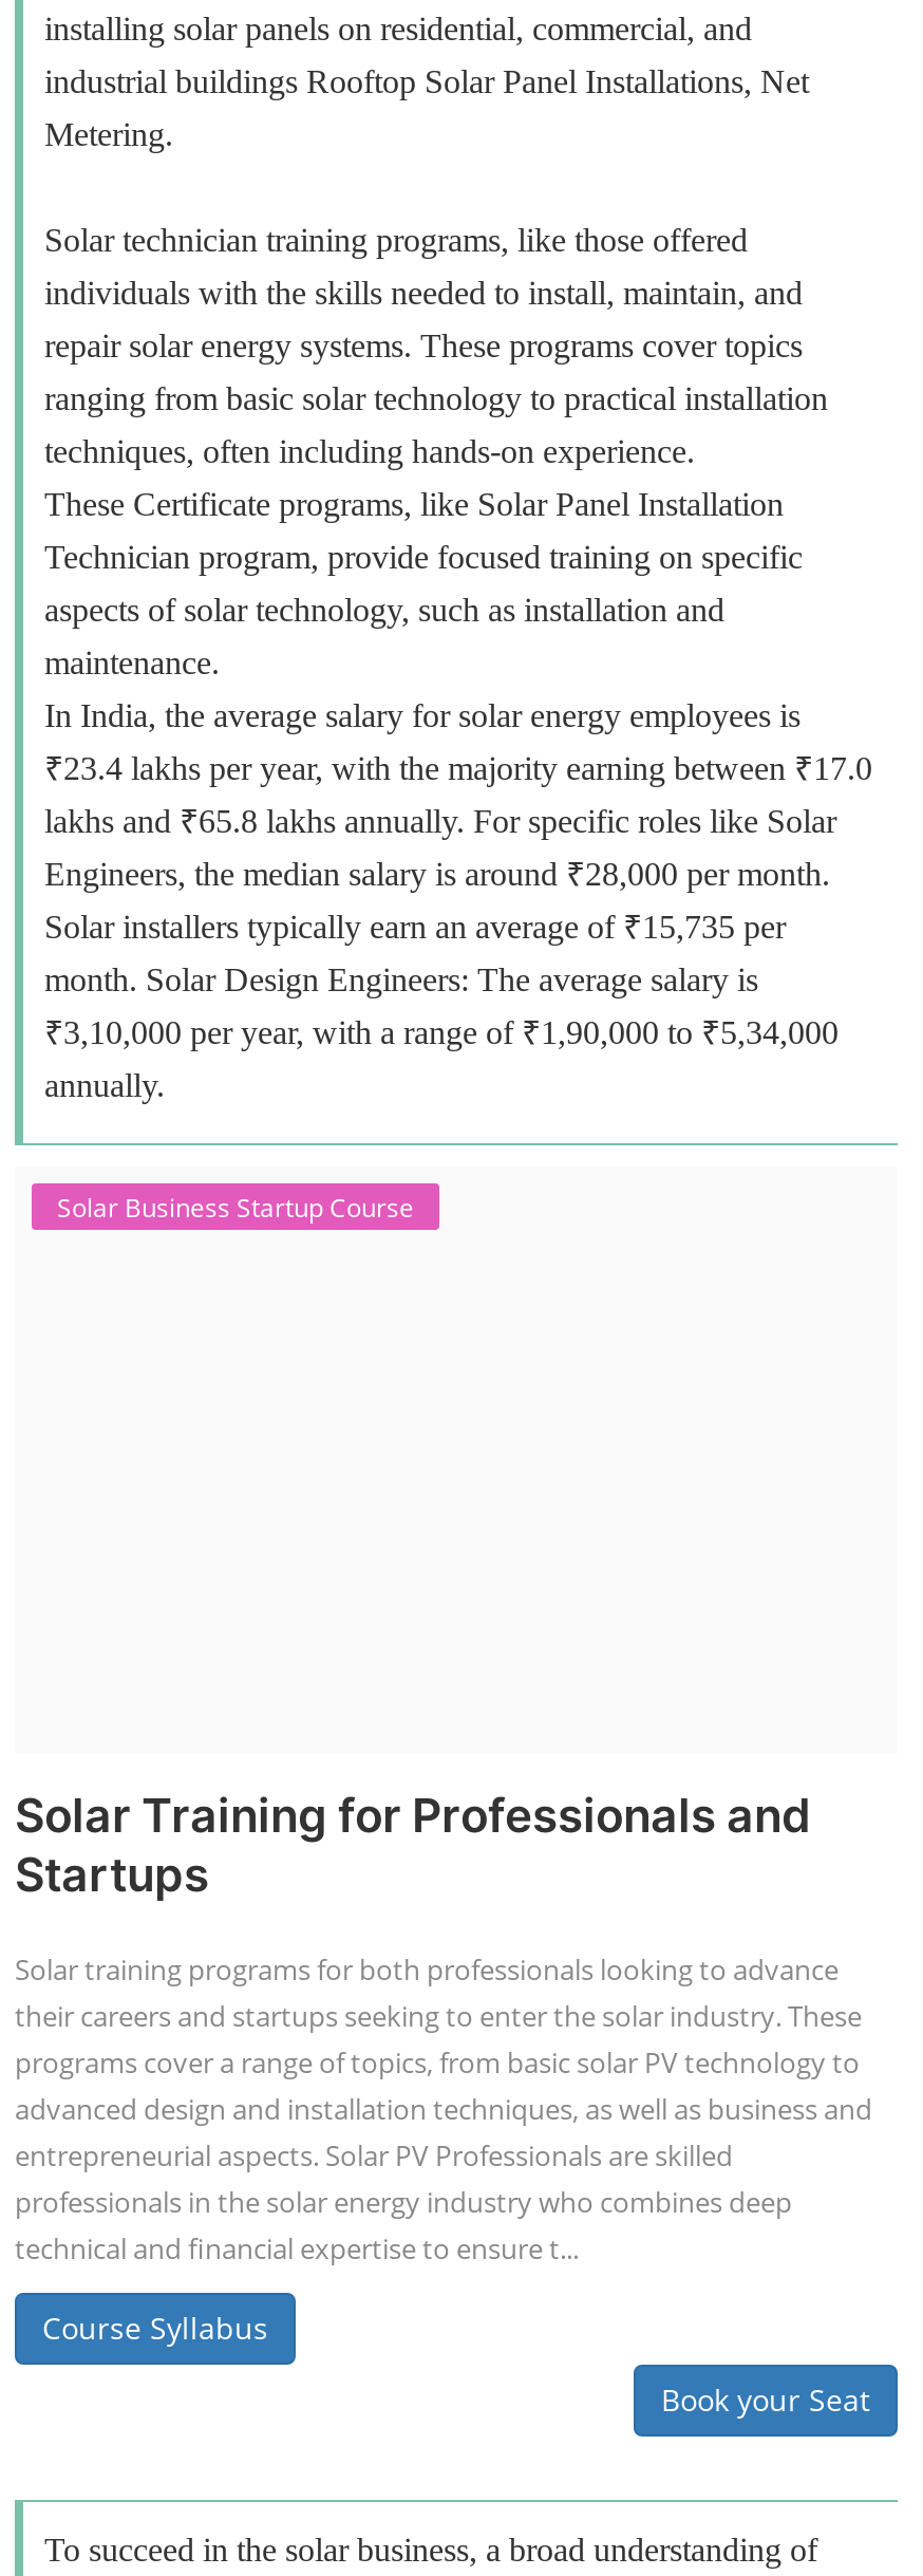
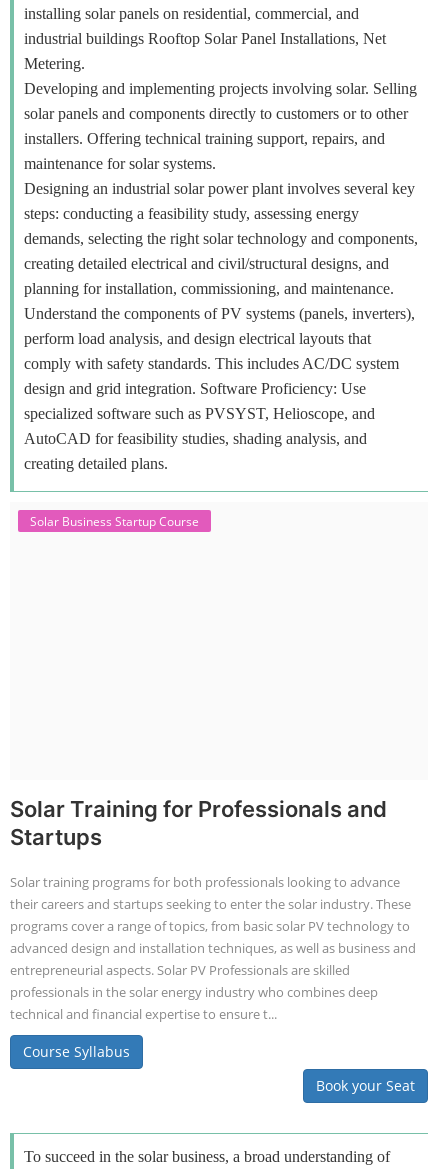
- Solar technician training programs, like those offered
- individuals with the skills needed to install, maintain, and
- repair solar energy systems. These programs cover topics
- ranging from basic solar technology to practical installation
- techniques, often including hands-on experience.
- These Certificate programs, like Solar Panel Installation
- Technician program, provide focused training on specific
- aspects of solar technology, such as installation and
- maintenance.
- In India, the average salary for solar energy employees is
- ₹23.4 lakhs per year, with the majority earning between ₹17.0
- lakhs and ₹65.8 lakhs annually. For specific roles like Solar
- Engineers, the median salary is around ₹28,000 per month.
- Solar installers typically earn an average of ₹15,735 per
- month. Solar Design Engineers: The average salary is
- ₹3,10,000 per year, with a range of ₹1,90,000 to ₹5,34,000
- annually.
+ Developing and implementing projects involving solar. Selling
+ solar panels and components directly to customers or to other
+ installers. Offering technical training support, repairs, and
+ maintenance for solar systems.
+ Designing an industrial solar power plant involves several key
+ steps: conducting a feasibility study, assessing energy
+ demands, selecting the right solar technology and components,
+ creating detailed electrical and civil/structural designs, and
+ planning for installation, commissioning, and maintenance.
+ Understand the components of PV systems (panels, inverters),
+ perform load analysis, and design electrical layouts that
+ comply with safety standards. This includes AC/DC system
+ design and grid integration. Software Proficiency: Use
+ specialized software such as PVSYST, Helioscope, and
+ AutoCAD for feasibility studies, shading analysis, and
+ creating detailed plans.
